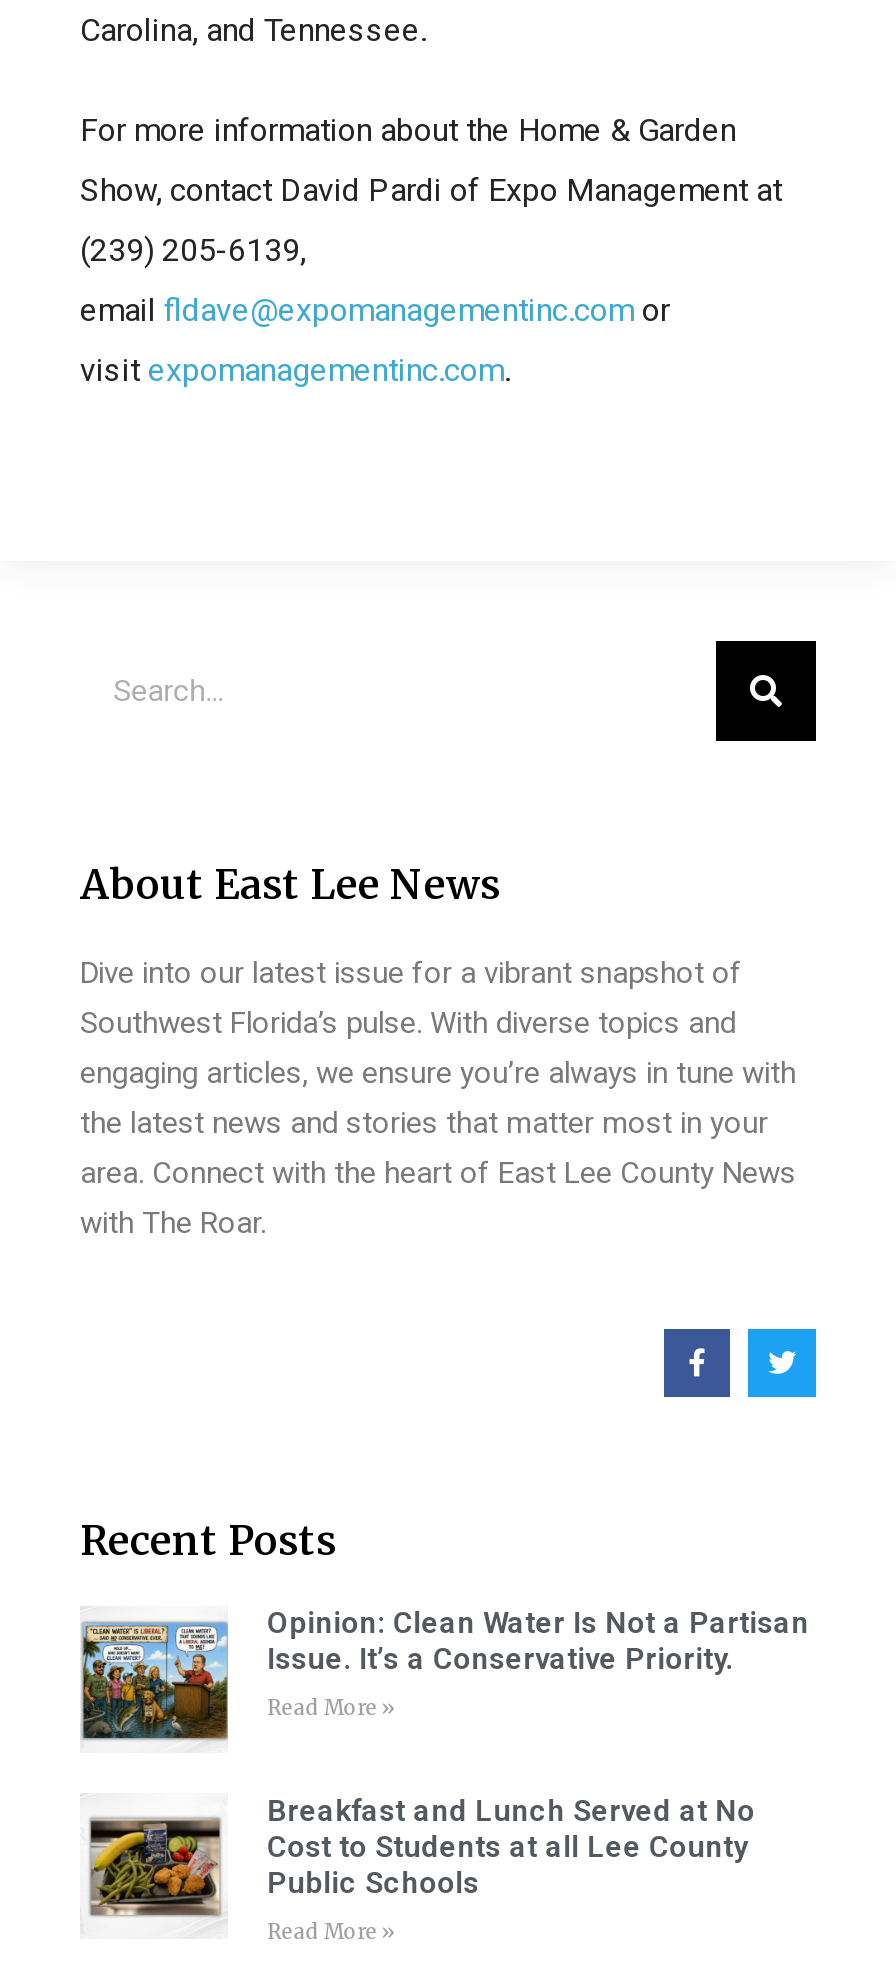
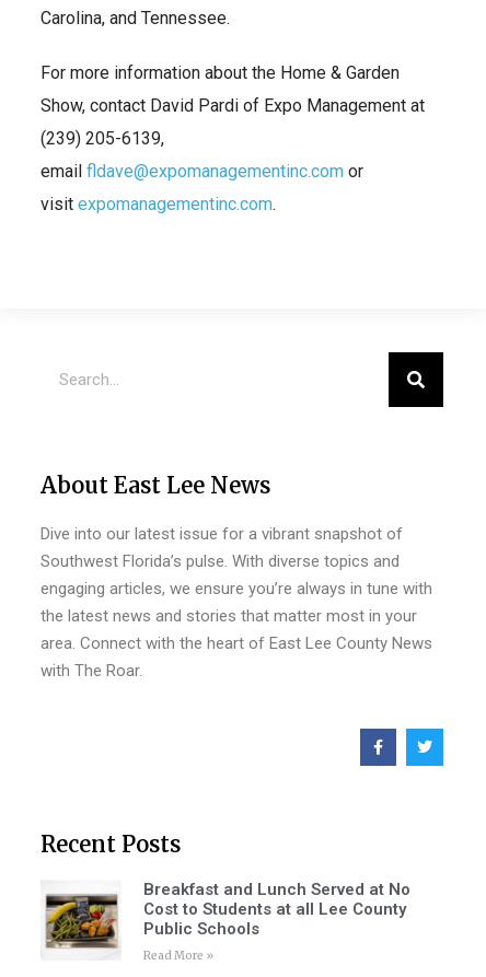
- [image]
- Opinion: Clean Water Is Not a Partisan
- Issue. It’s a Conservative Priority.
- Read More »
